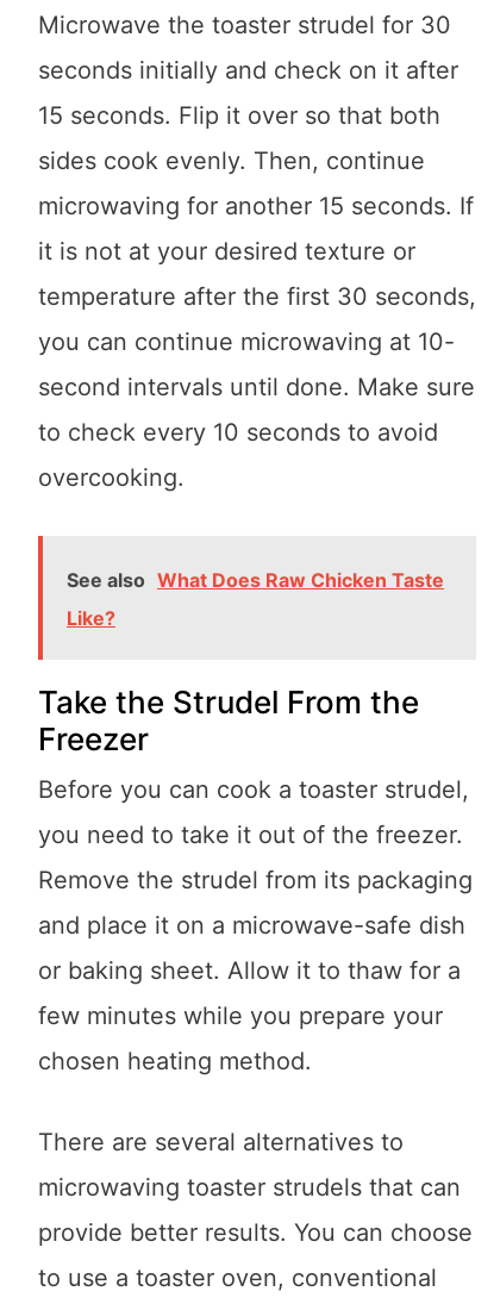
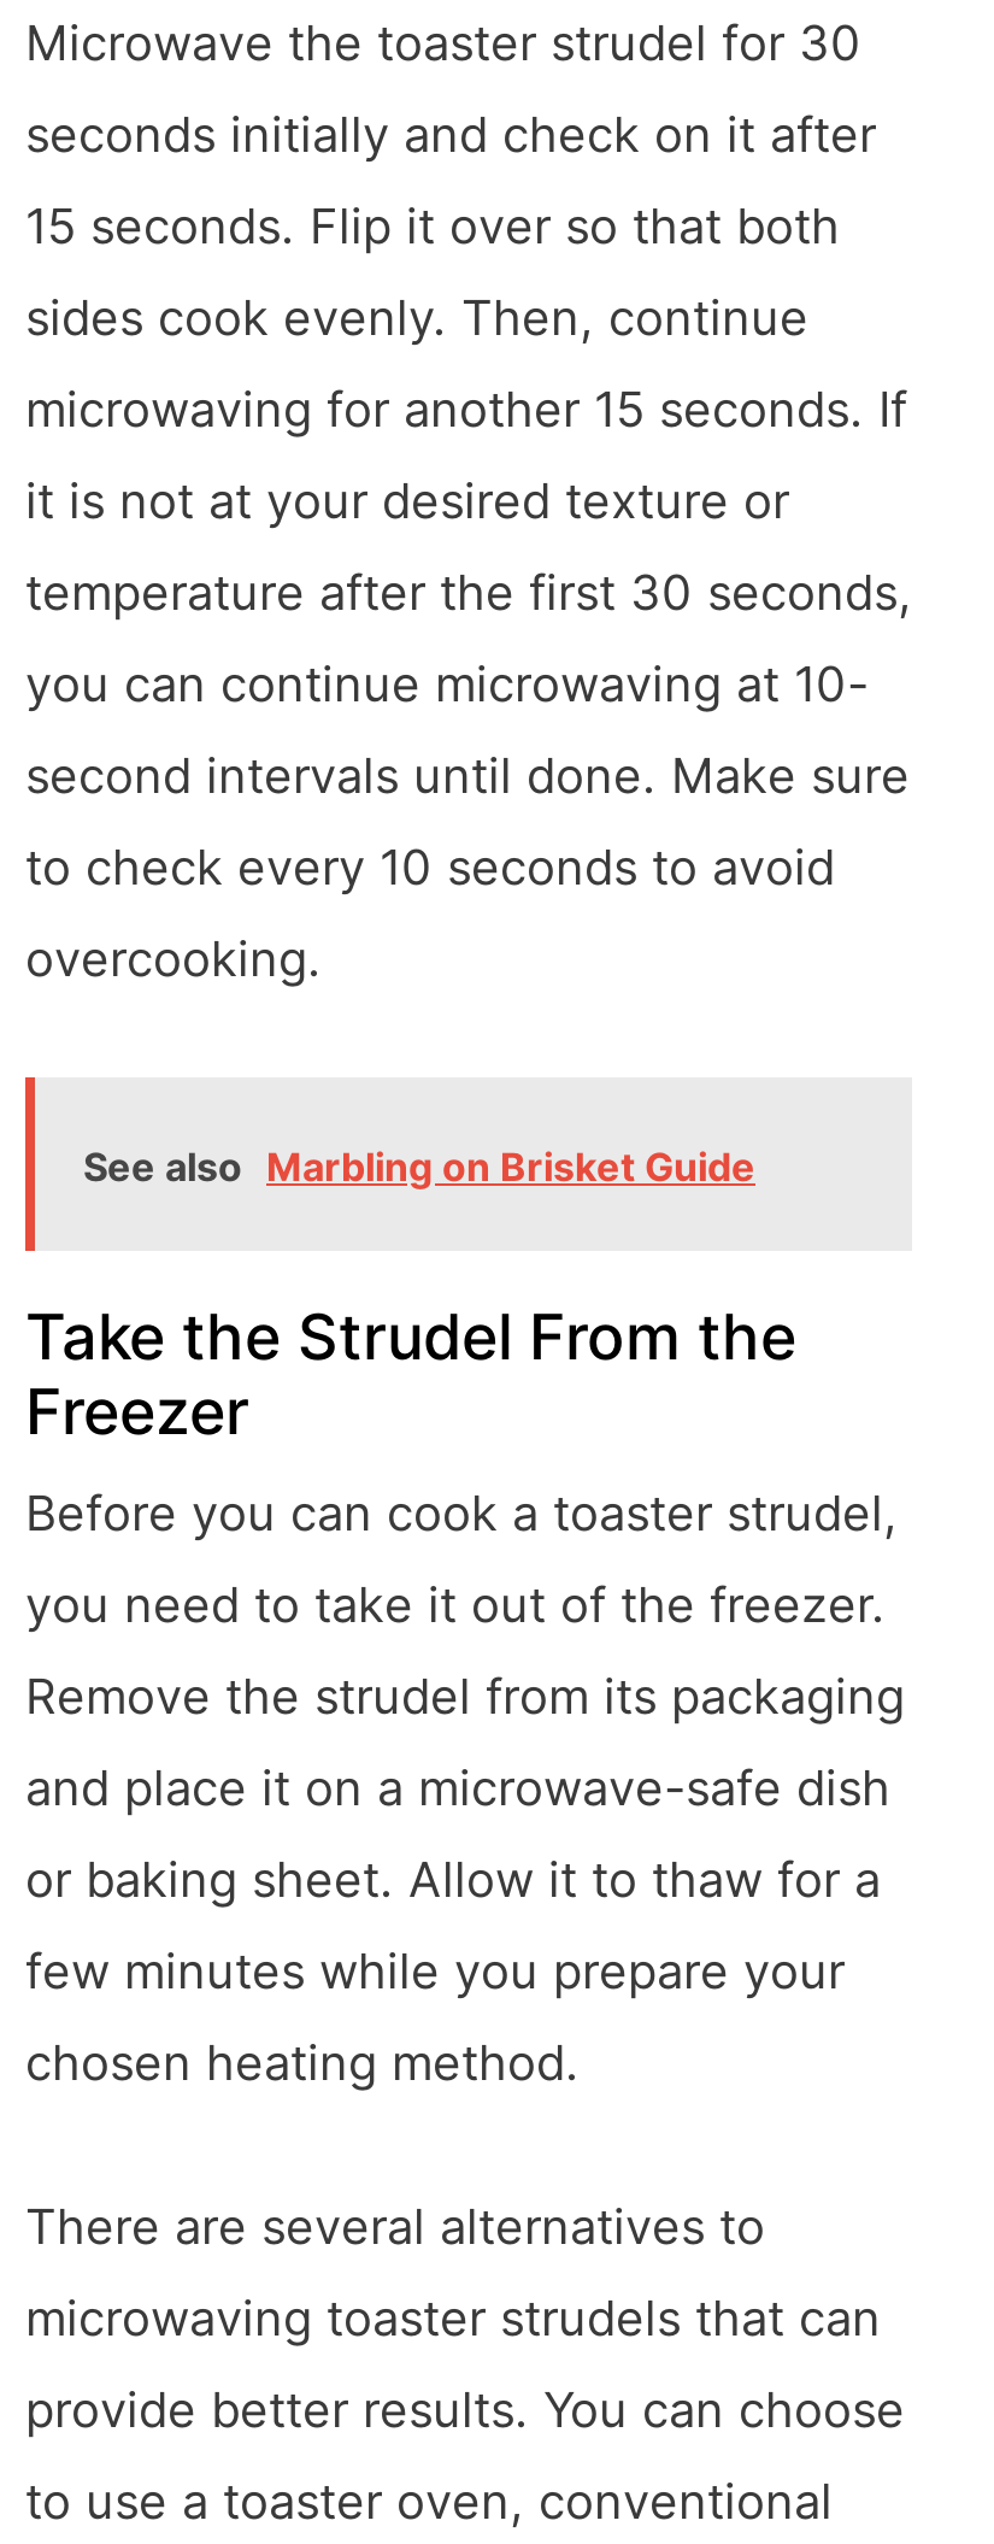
- See also What Does Raw Chicken Taste
- Like?
+ See also Marbling on Brisket Guide
